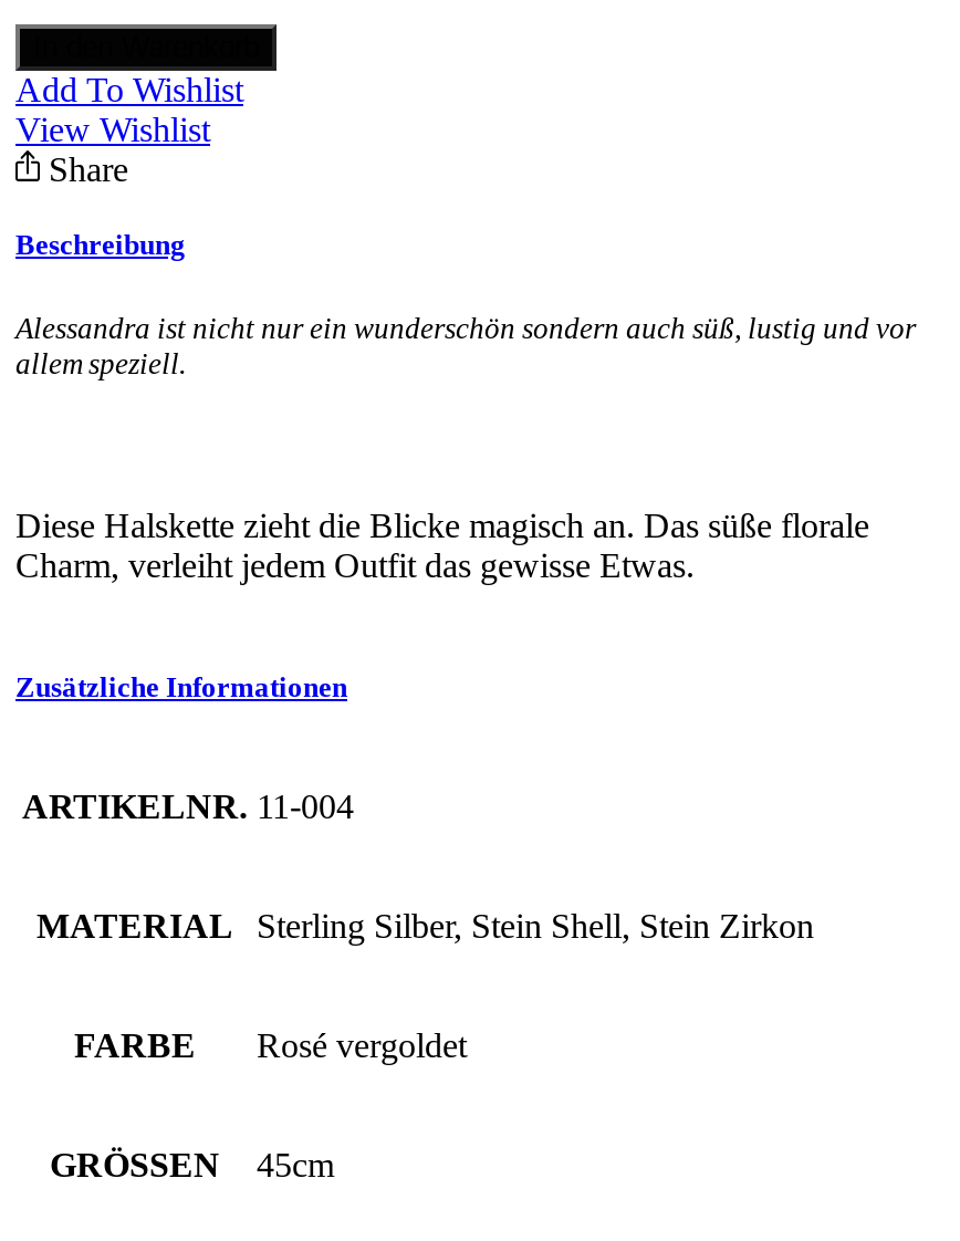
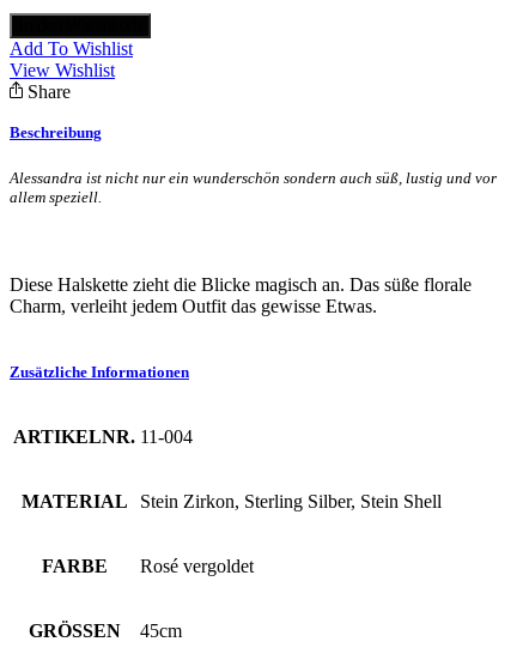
- Sterling Silber, Stein Shell, Stein Zirkon
+ Stein Zirkon, Sterling Silber, Stein Shell
